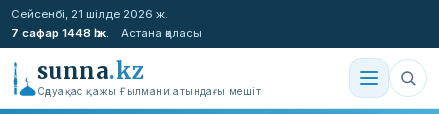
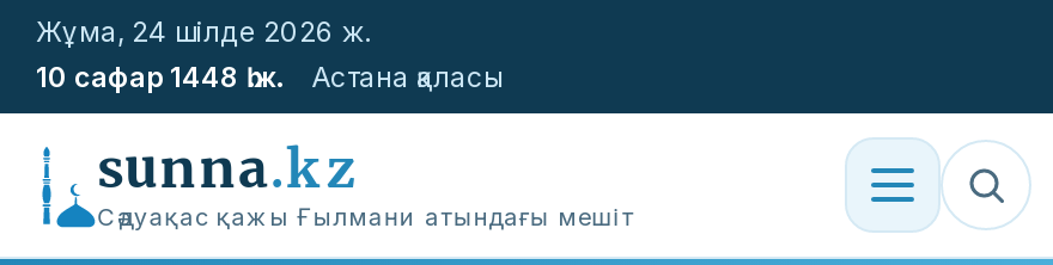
- Сейсенбі, 21 шілде 2026 ж.
+ Жұма, 24 шілде 2026 ж.

- 7 сафар 1448 һ.ж. Астана қаласы
+ 10 сафар 1448 һ.ж. Астана қаласы
